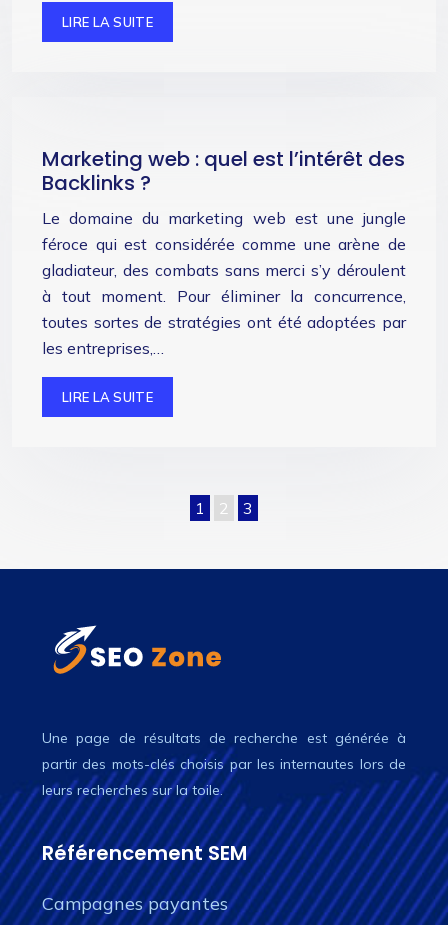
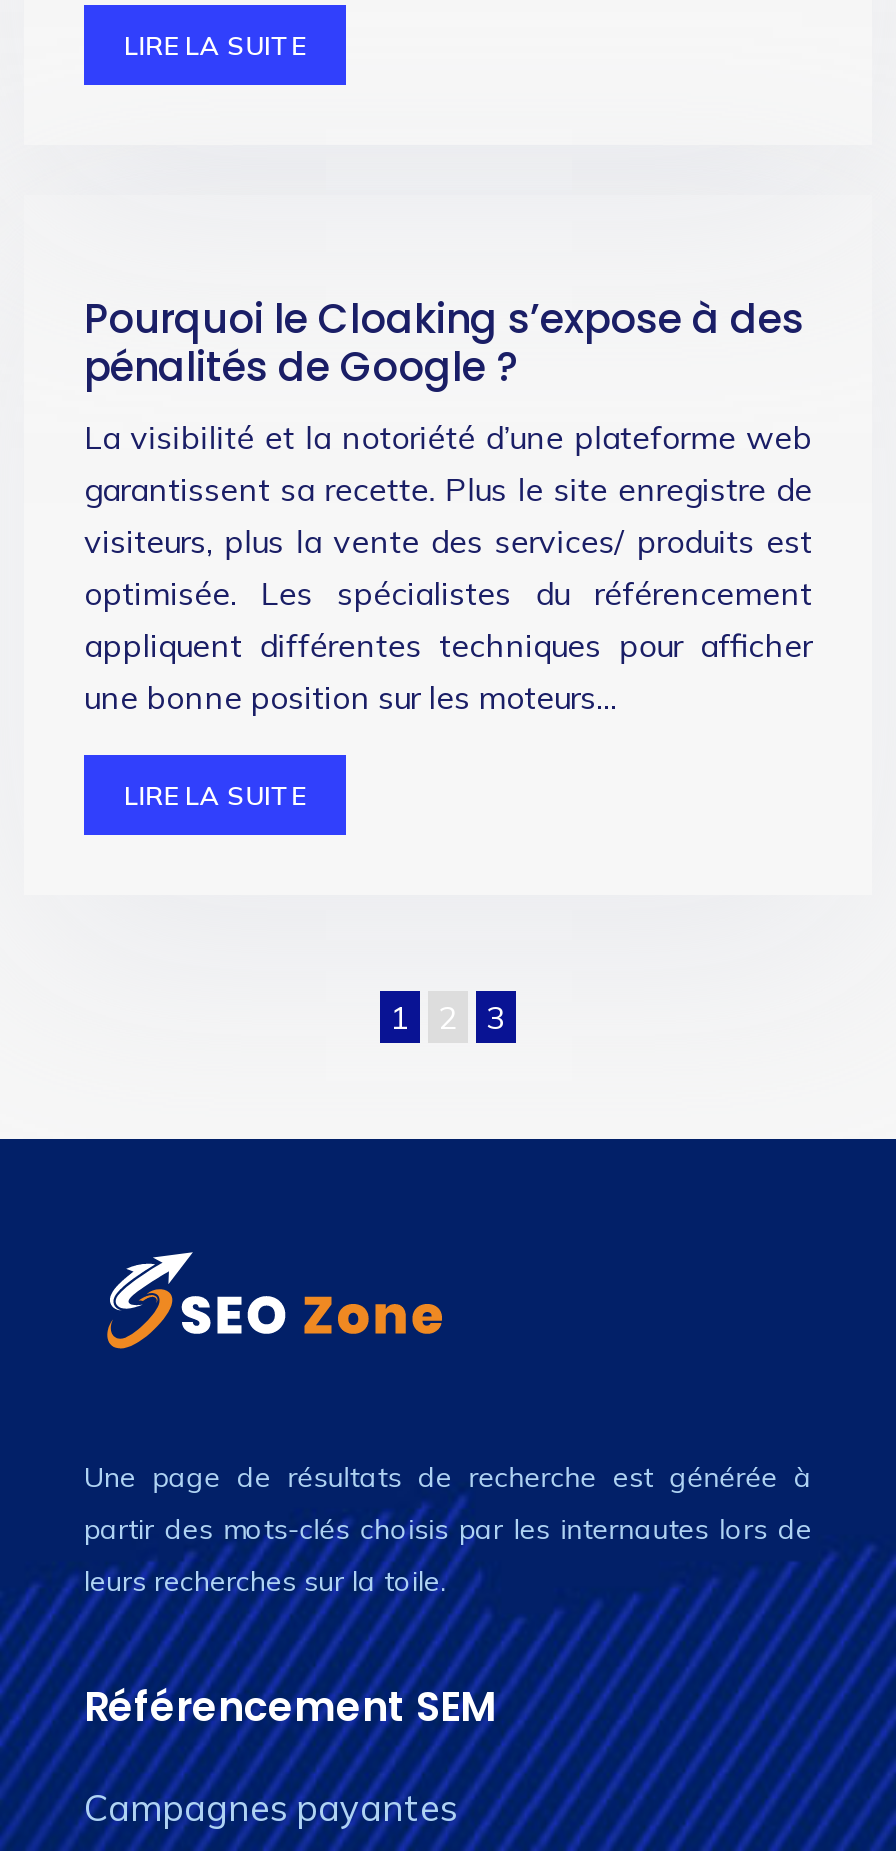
- Marketing web : quel est l’intérêt des
- Backlinks ?
- Le domaine du marketing web est une jungle
- féroce qui est considérée comme une arène de
- gladiateur, des combats sans merci s’y déroulent
- à tout moment. Pour éliminer la concurrence,
- toutes sortes de stratégies ont été adoptées par
- les entreprises,…
+ Pourquoi le Cloaking s’expose à des
+ pénalités de Google ?
+ La visibilité et la notoriété d’une plateforme web
+ garantissent sa recette. Plus le site enregistre de
+ visiteurs, plus la vente des services/ produits est
+ optimisée. Les spécialistes du référencement
+ appliquent différentes techniques pour afficher
+ une bonne position sur les moteurs…
